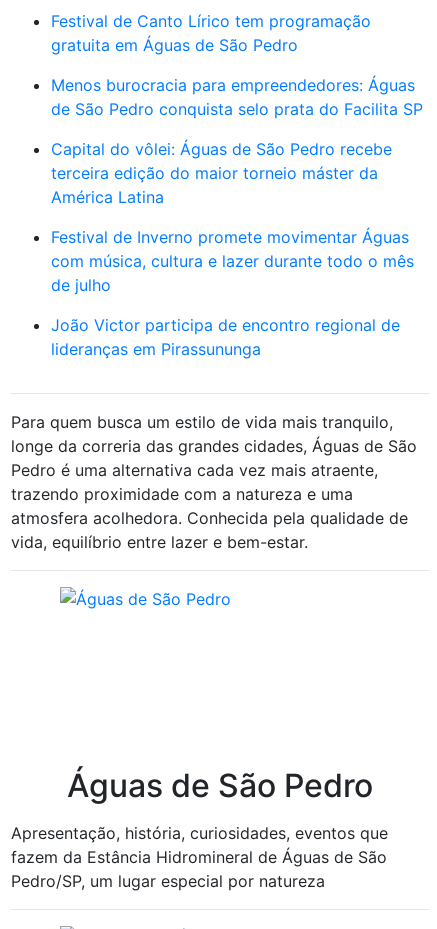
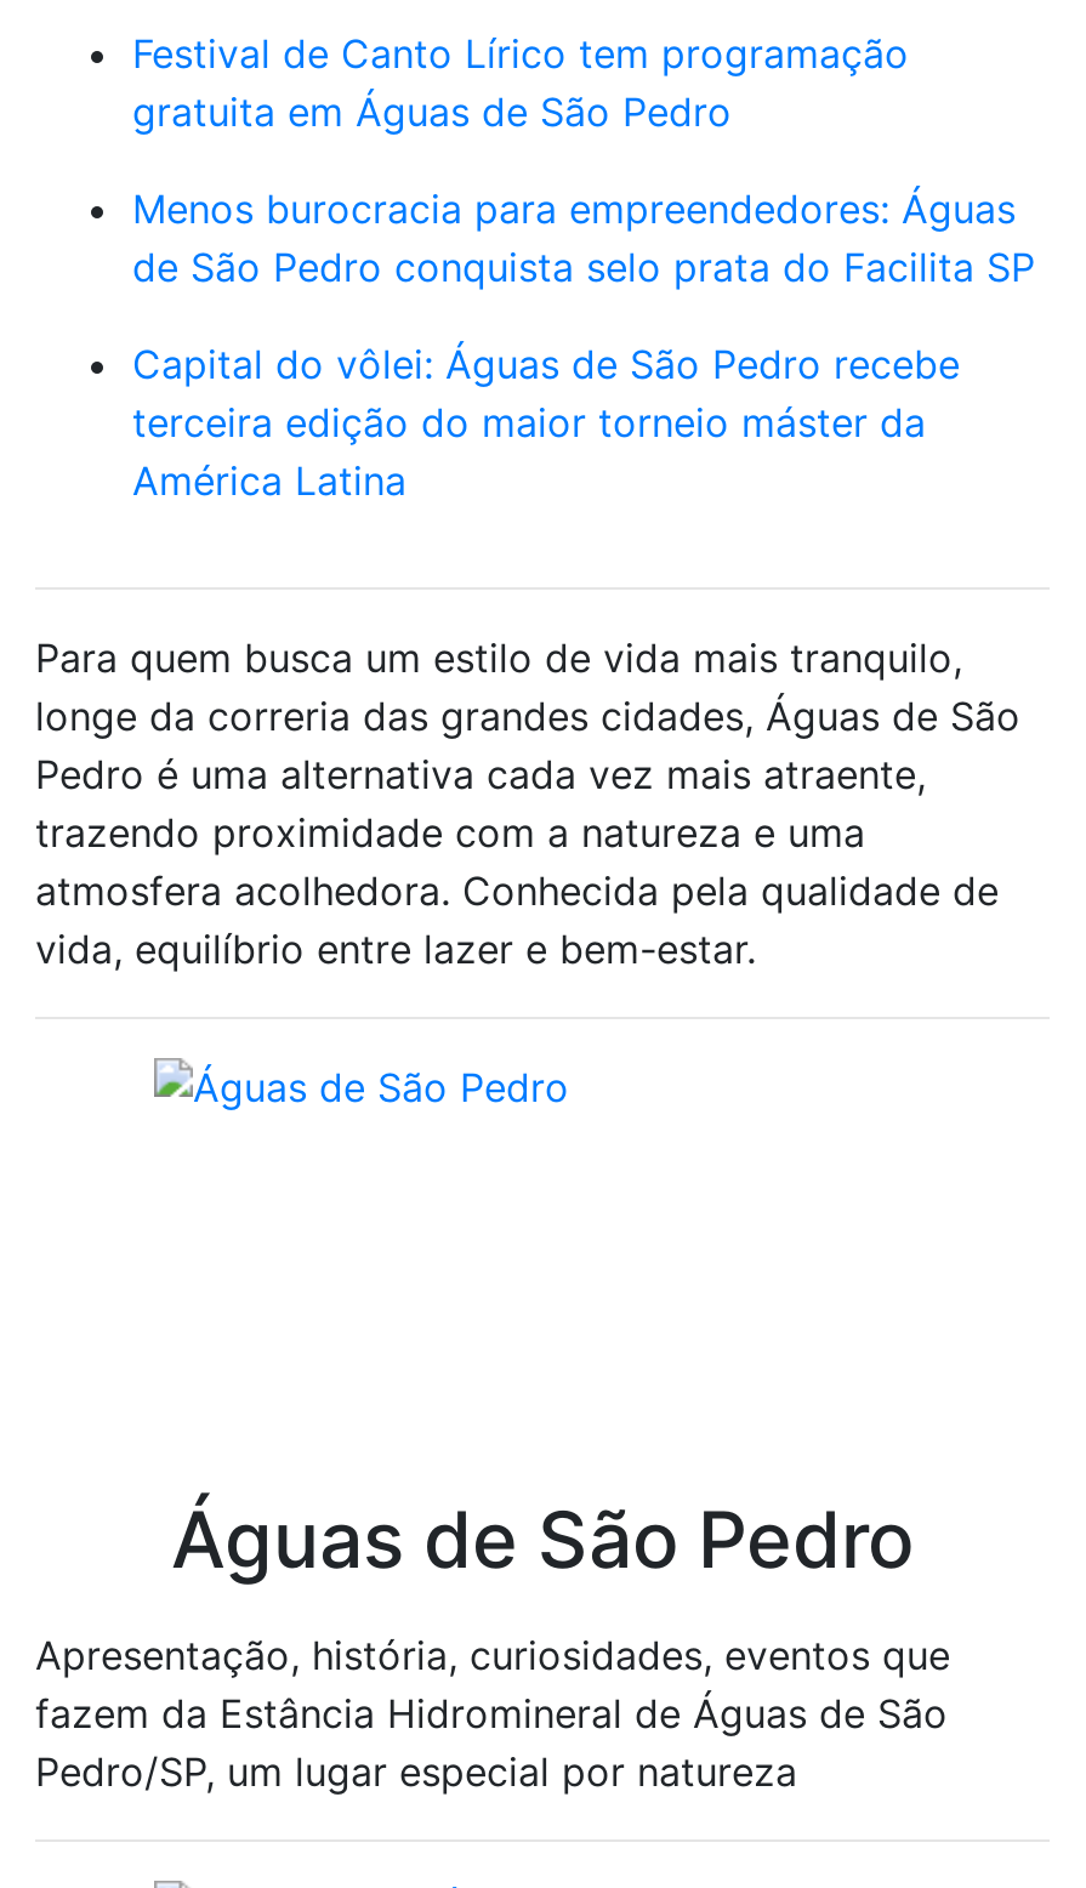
- Festival de Inverno promete movimentar Águas
- com música, cultura e lazer durante todo o mês
- de julho
- João Victor participa de encontro regional de
- lideranças em Pirassununga
